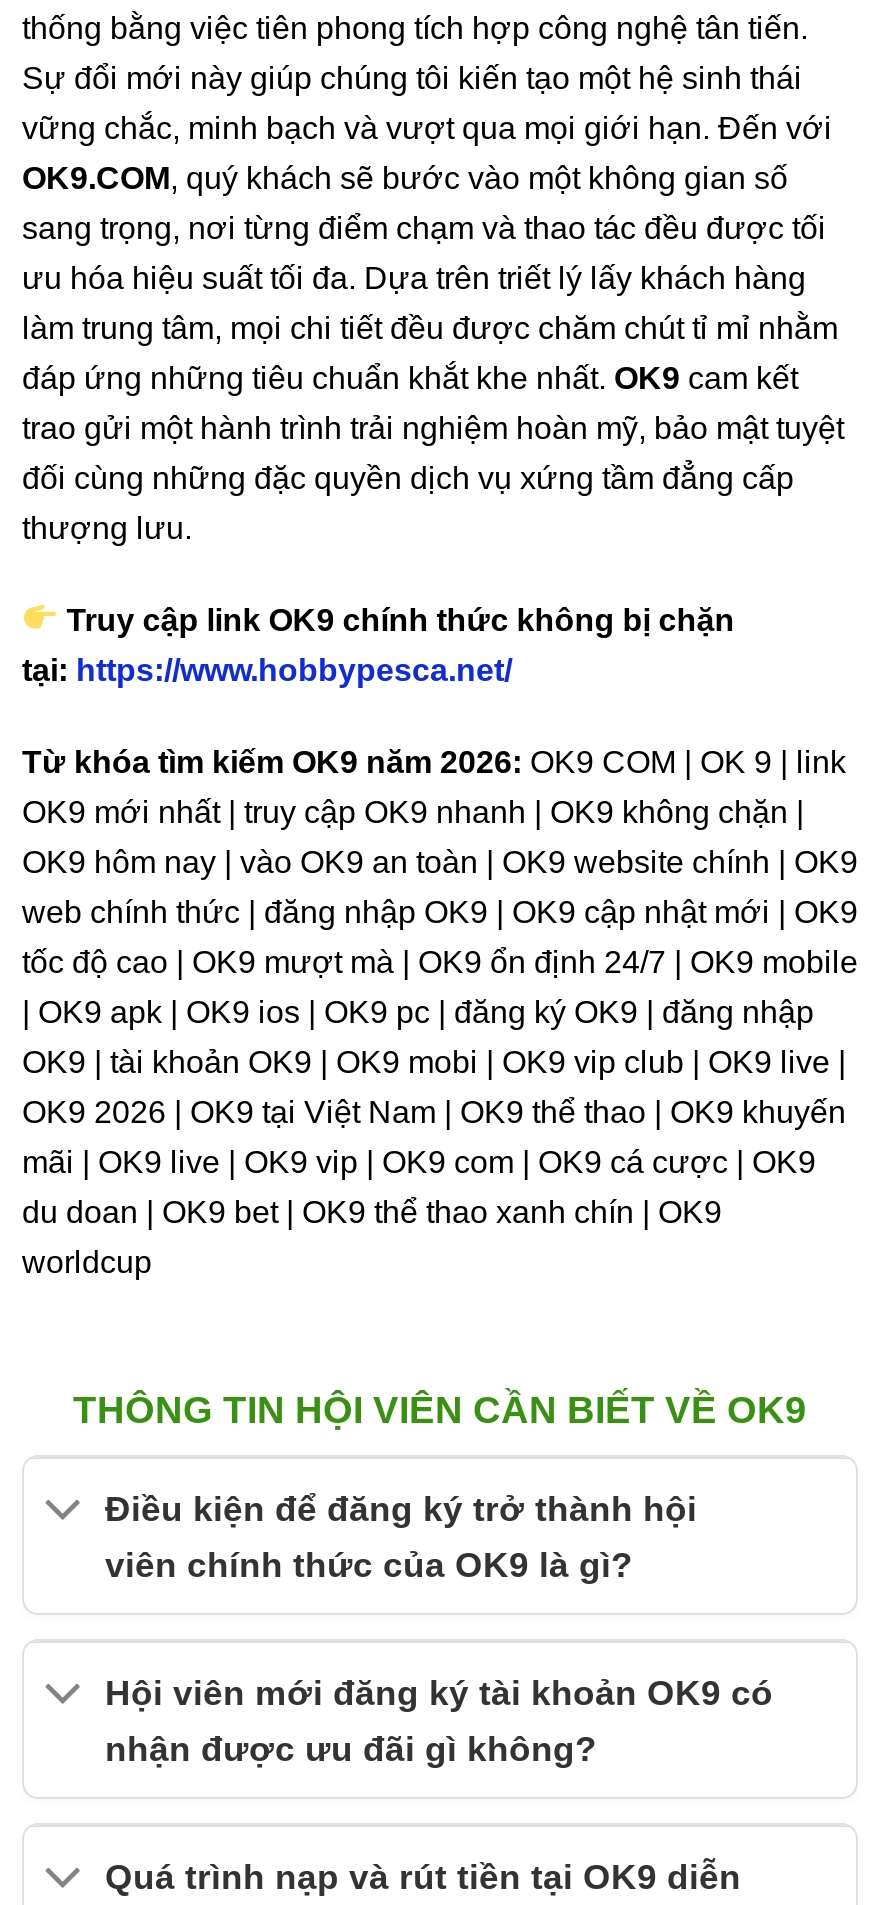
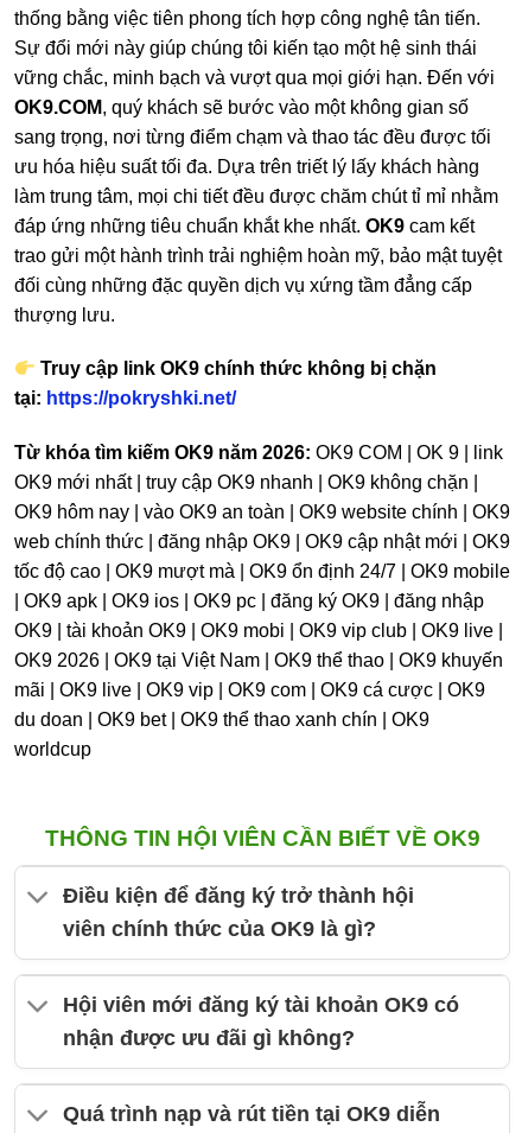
- tại: https://www.hobbypesca.net/
+ tại: https://pokryshki.net/
